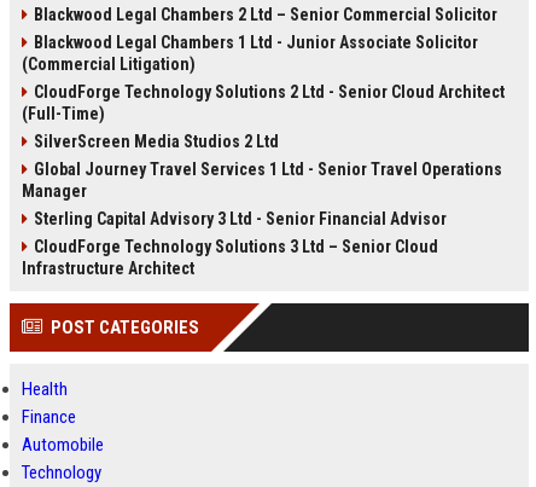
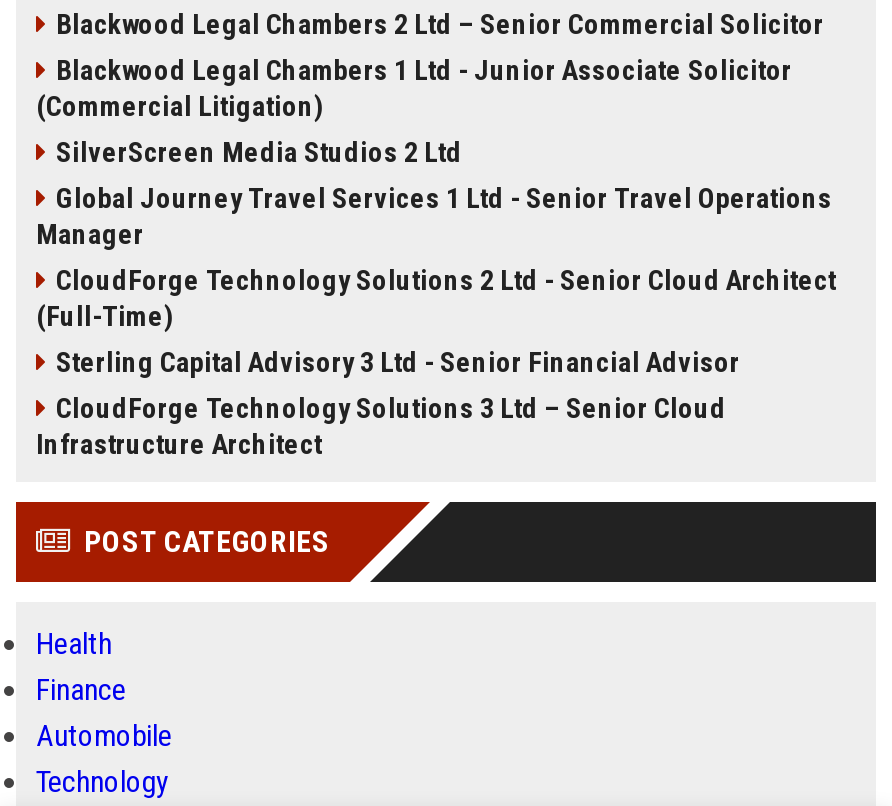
moved down: CloudForge Technology Solutions 2 Ltd - Senior Cloud Architect | (Full-Time)

moved up: SilverScreen Media Studios 2 Ltd | Global Journey Travel Services 1 Ltd - Senior Travel Operations | Manager
